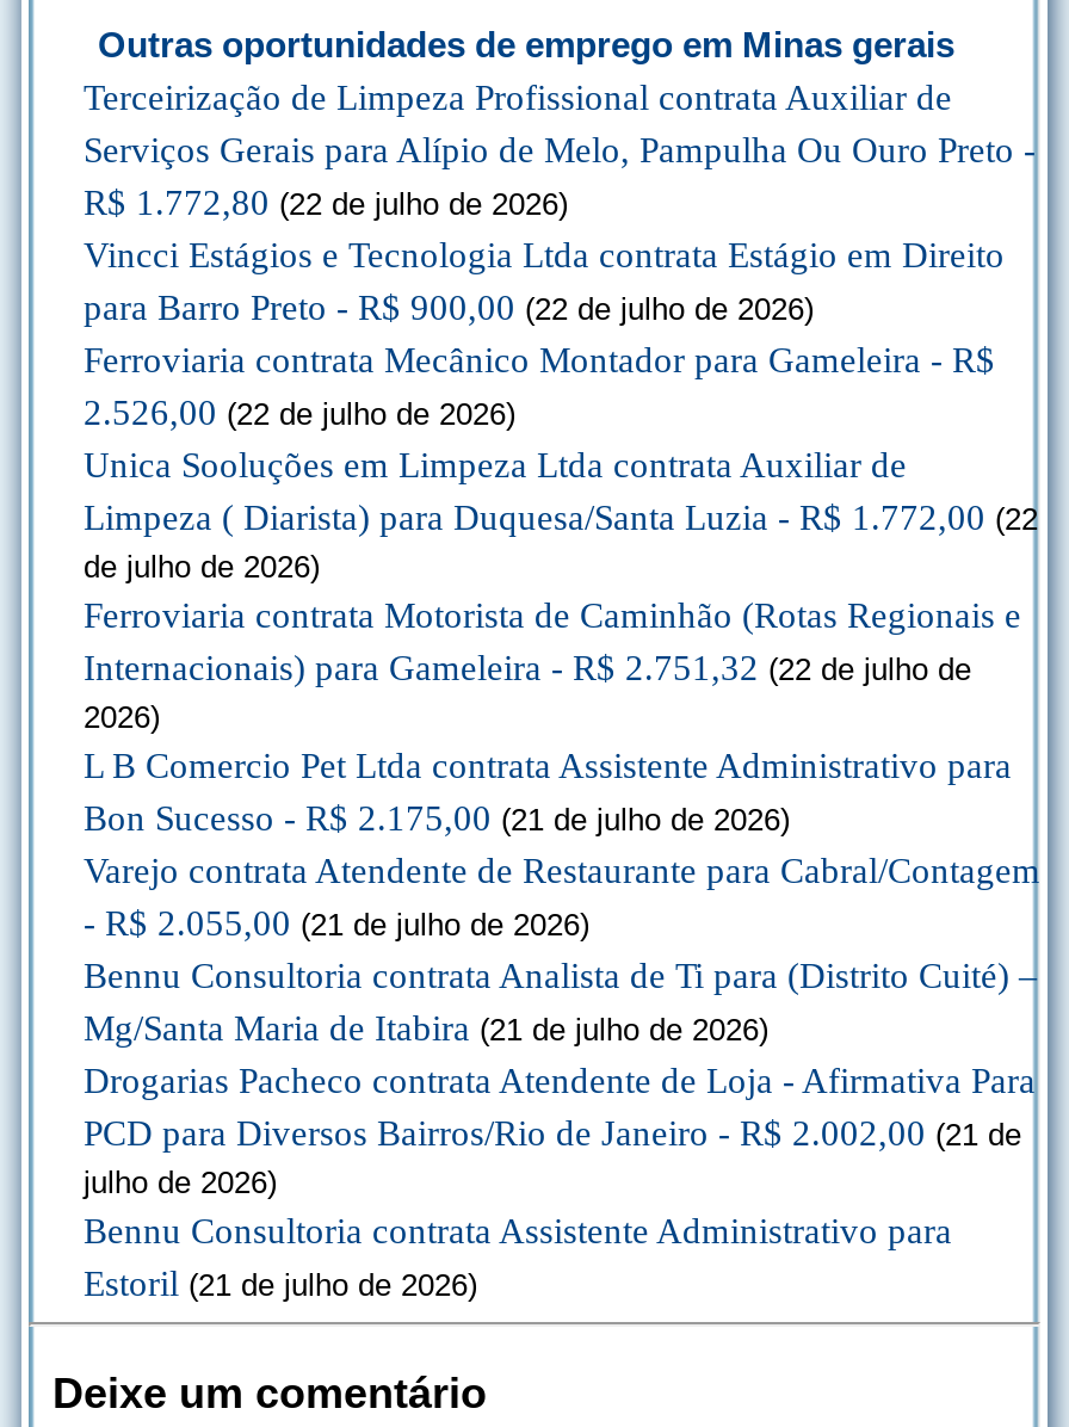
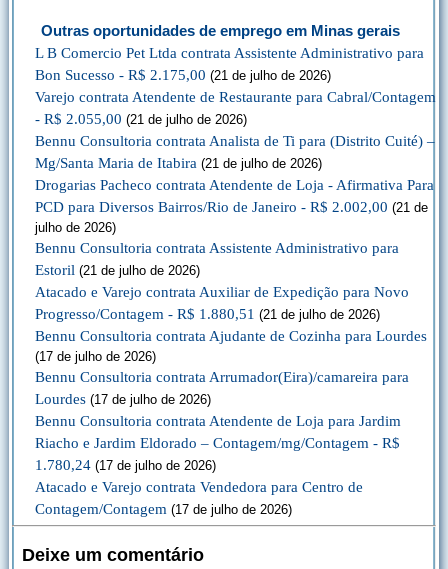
- Terceirização de Limpeza Profissional contrata Auxiliar de
- Serviços Gerais para Alípio de Melo, Pampulha Ou Ouro Preto -
- R$ 1.772,80 (22 de julho de 2026)
- Vincci Estágios e Tecnologia Ltda contrata Estágio em Direito
- para Barro Preto - R$ 900,00 (22 de julho de 2026)
- Ferroviaria contrata Mecânico Montador para Gameleira - R$
- 2.526,00 (22 de julho de 2026)
- Unica Sooluções em Limpeza Ltda contrata Auxiliar de
- Limpeza ( Diarista) para Duquesa/Santa Luzia - R$ 1.772,00 (22
- de julho de 2026)
- Ferroviaria contrata Motorista de Caminhão (Rotas Regionais e
- Internacionais) para Gameleira - R$ 2.751,32 (22 de julho de
- 2026)

moved up: L B Comercio Pet Ltda contrata Assistente Administrativo para | Bon Sucesso - R$ 2.175,00 (21 de julho de 2026) | Varejo contrata Atendente de Restaurante para Cabral/Contagem | ... | Bennu Consultoria contrata Assistente Administrativo para | Estoril (21 de julho de 2026)

+ Atacado e Varejo contrata Auxiliar de Expedição para Novo
+ Progresso/Contagem - R$ 1.880,51 (21 de julho de 2026)
+ Bennu Consultoria contrata Ajudante de Cozinha para Lourdes
+ (17 de julho de 2026)
+ Bennu Consultoria contrata Arrumador(Eira)/camareira para
+ Lourdes (17 de julho de 2026)
+ Bennu Consultoria contrata Atendente de Loja para Jardim
+ Riacho e Jardim Eldorado – Contagem/mg/Contagem - R$
+ 1.780,24 (17 de julho de 2026)
+ Atacado e Varejo contrata Vendedora para Centro de
+ Contagem/Contagem (17 de julho de 2026)
